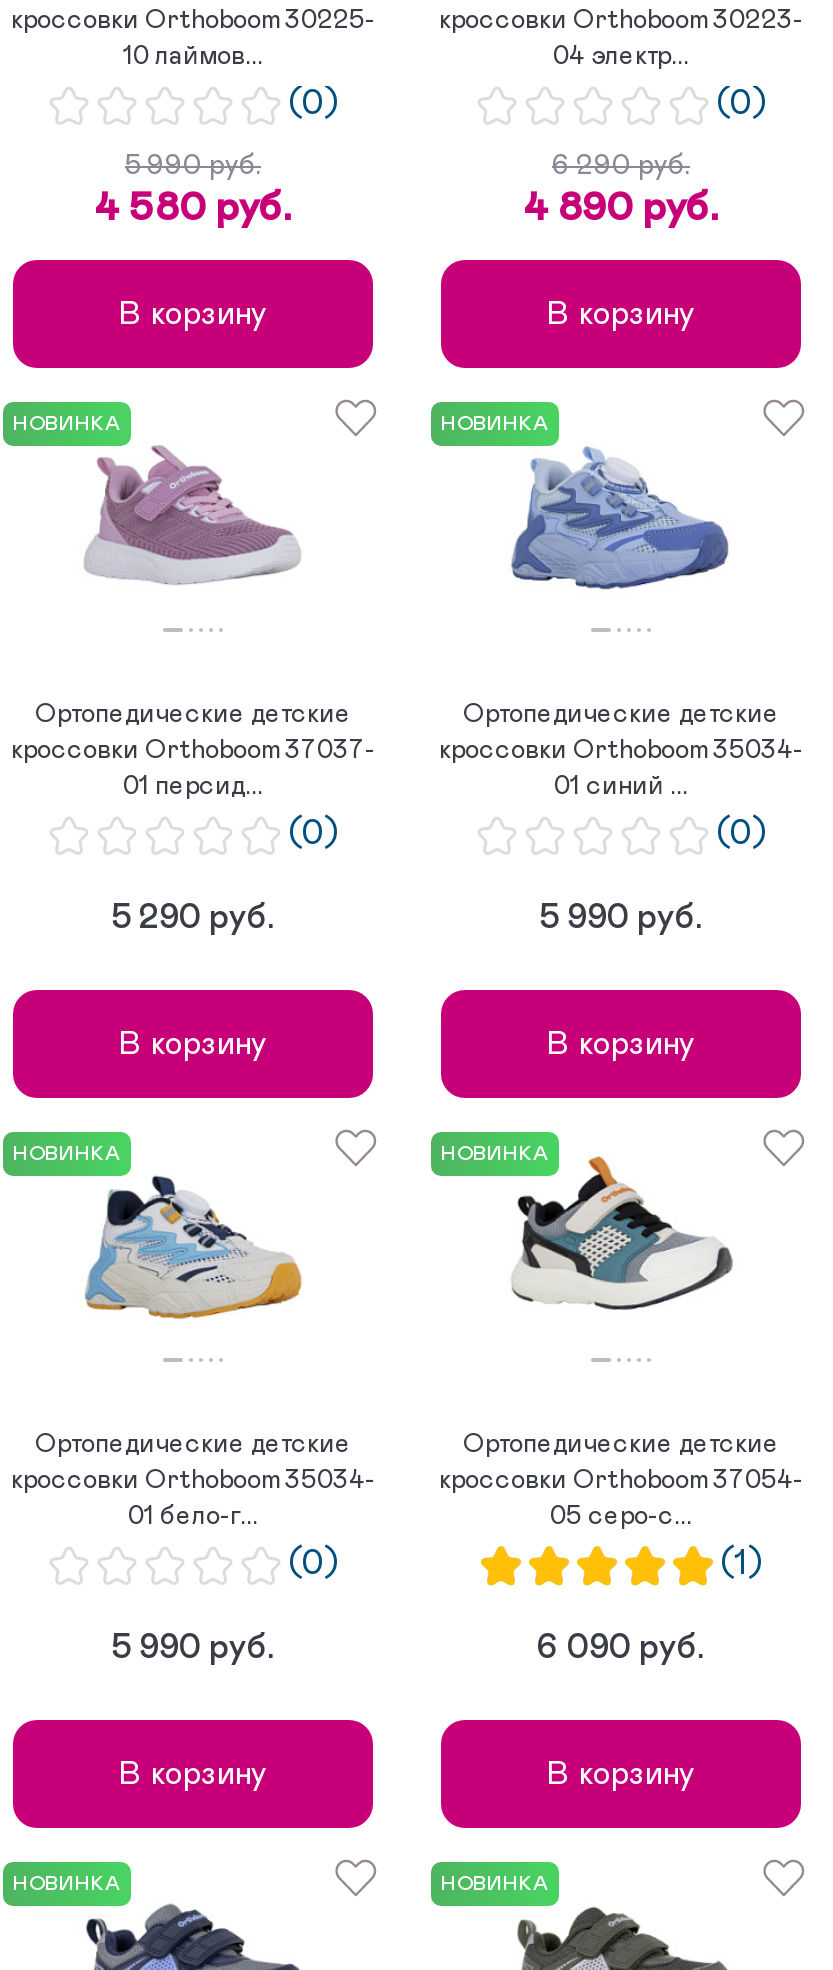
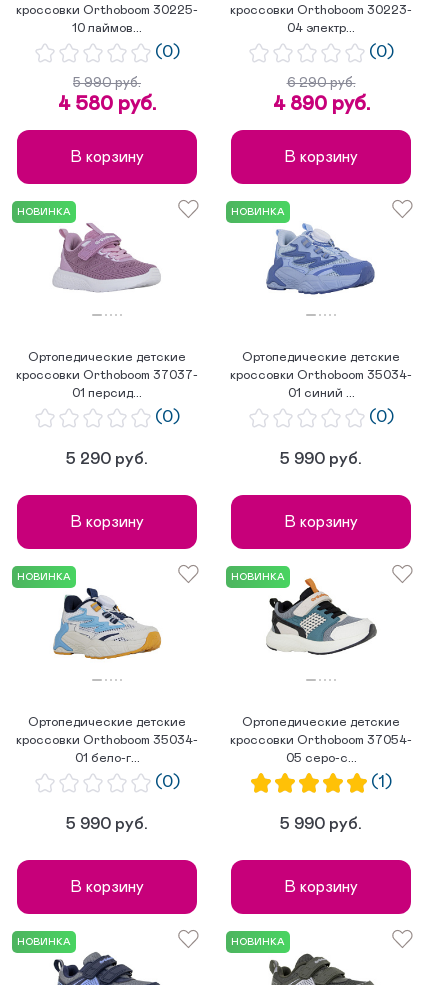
- 6 090 руб.
+ 5 990 руб.
